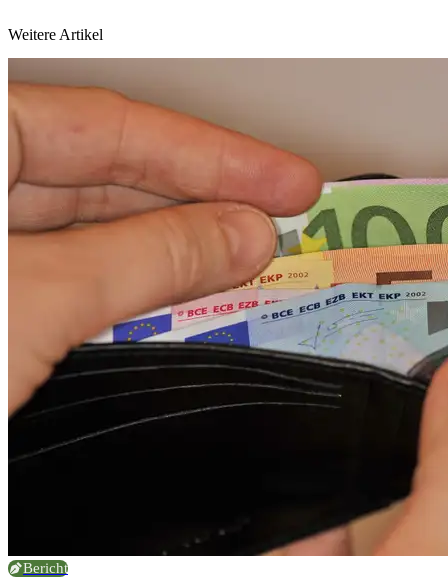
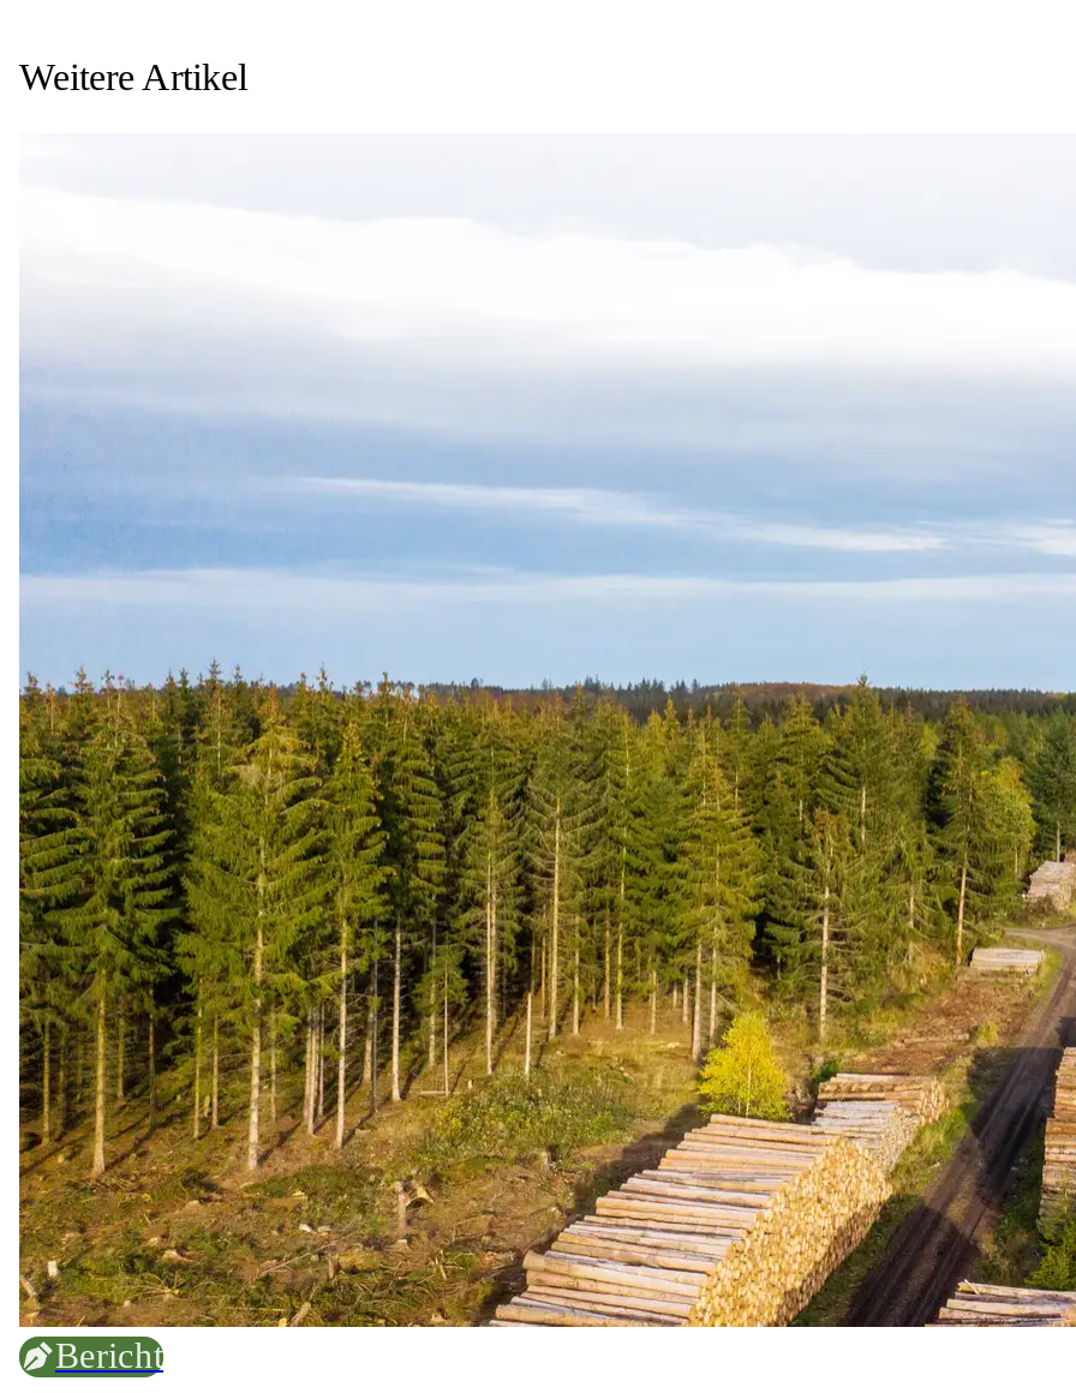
- [image]
+ [image]
